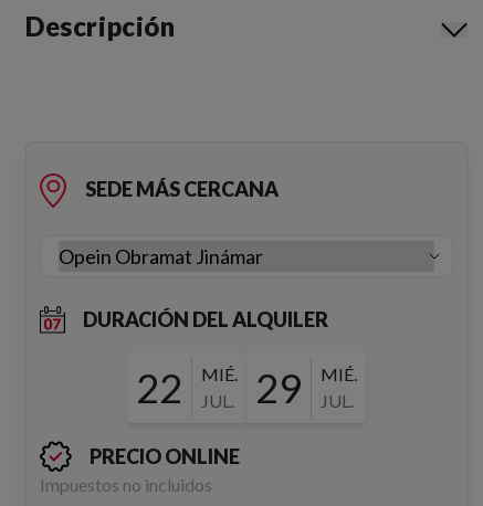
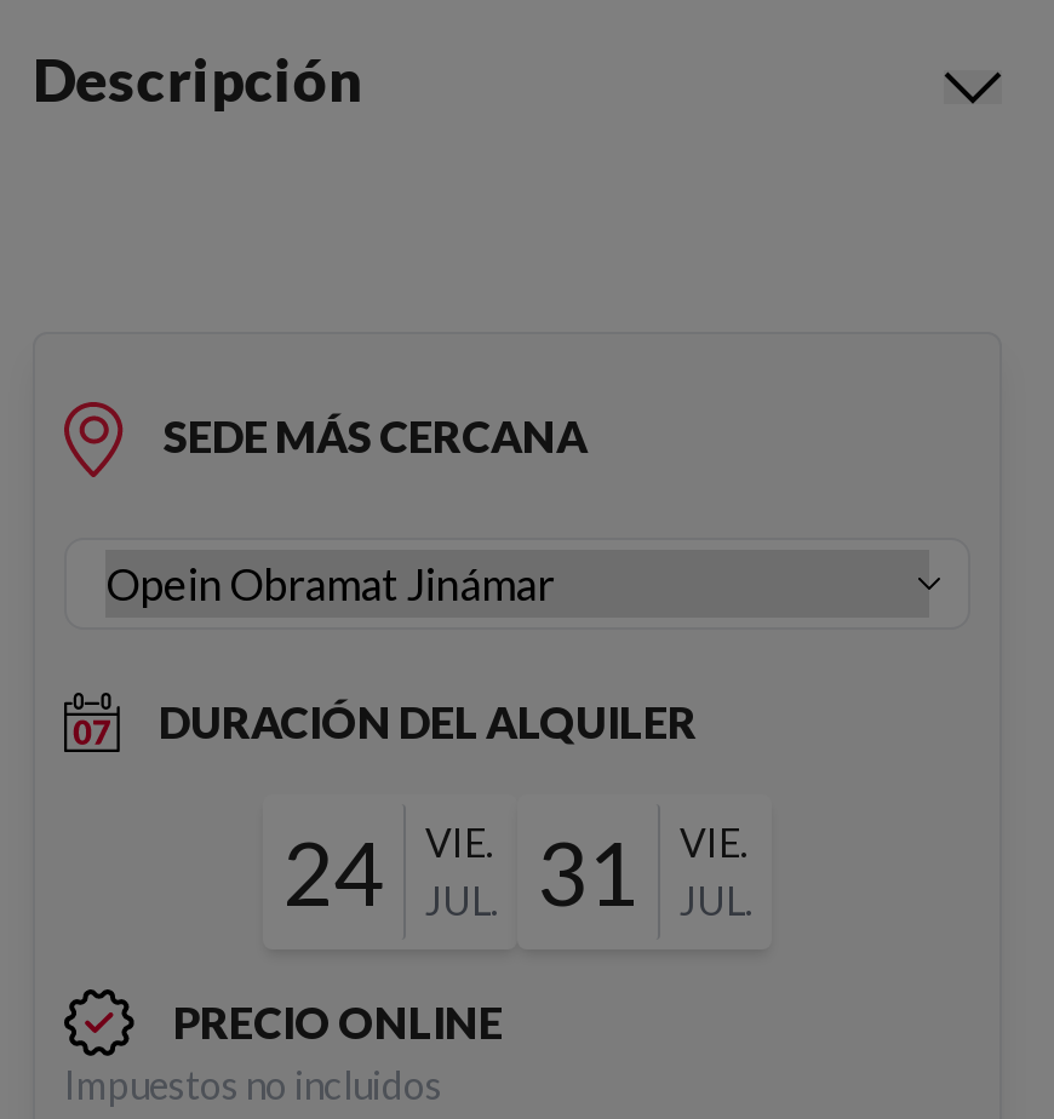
- 22
- MIÉ.
+ 24
+ VIE.

- 29
- MIÉ.
+ 31
+ VIE.
